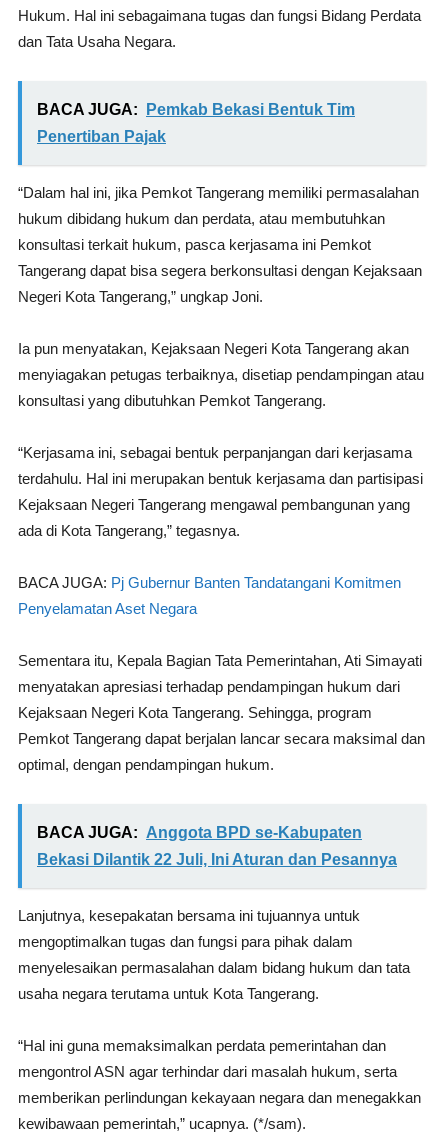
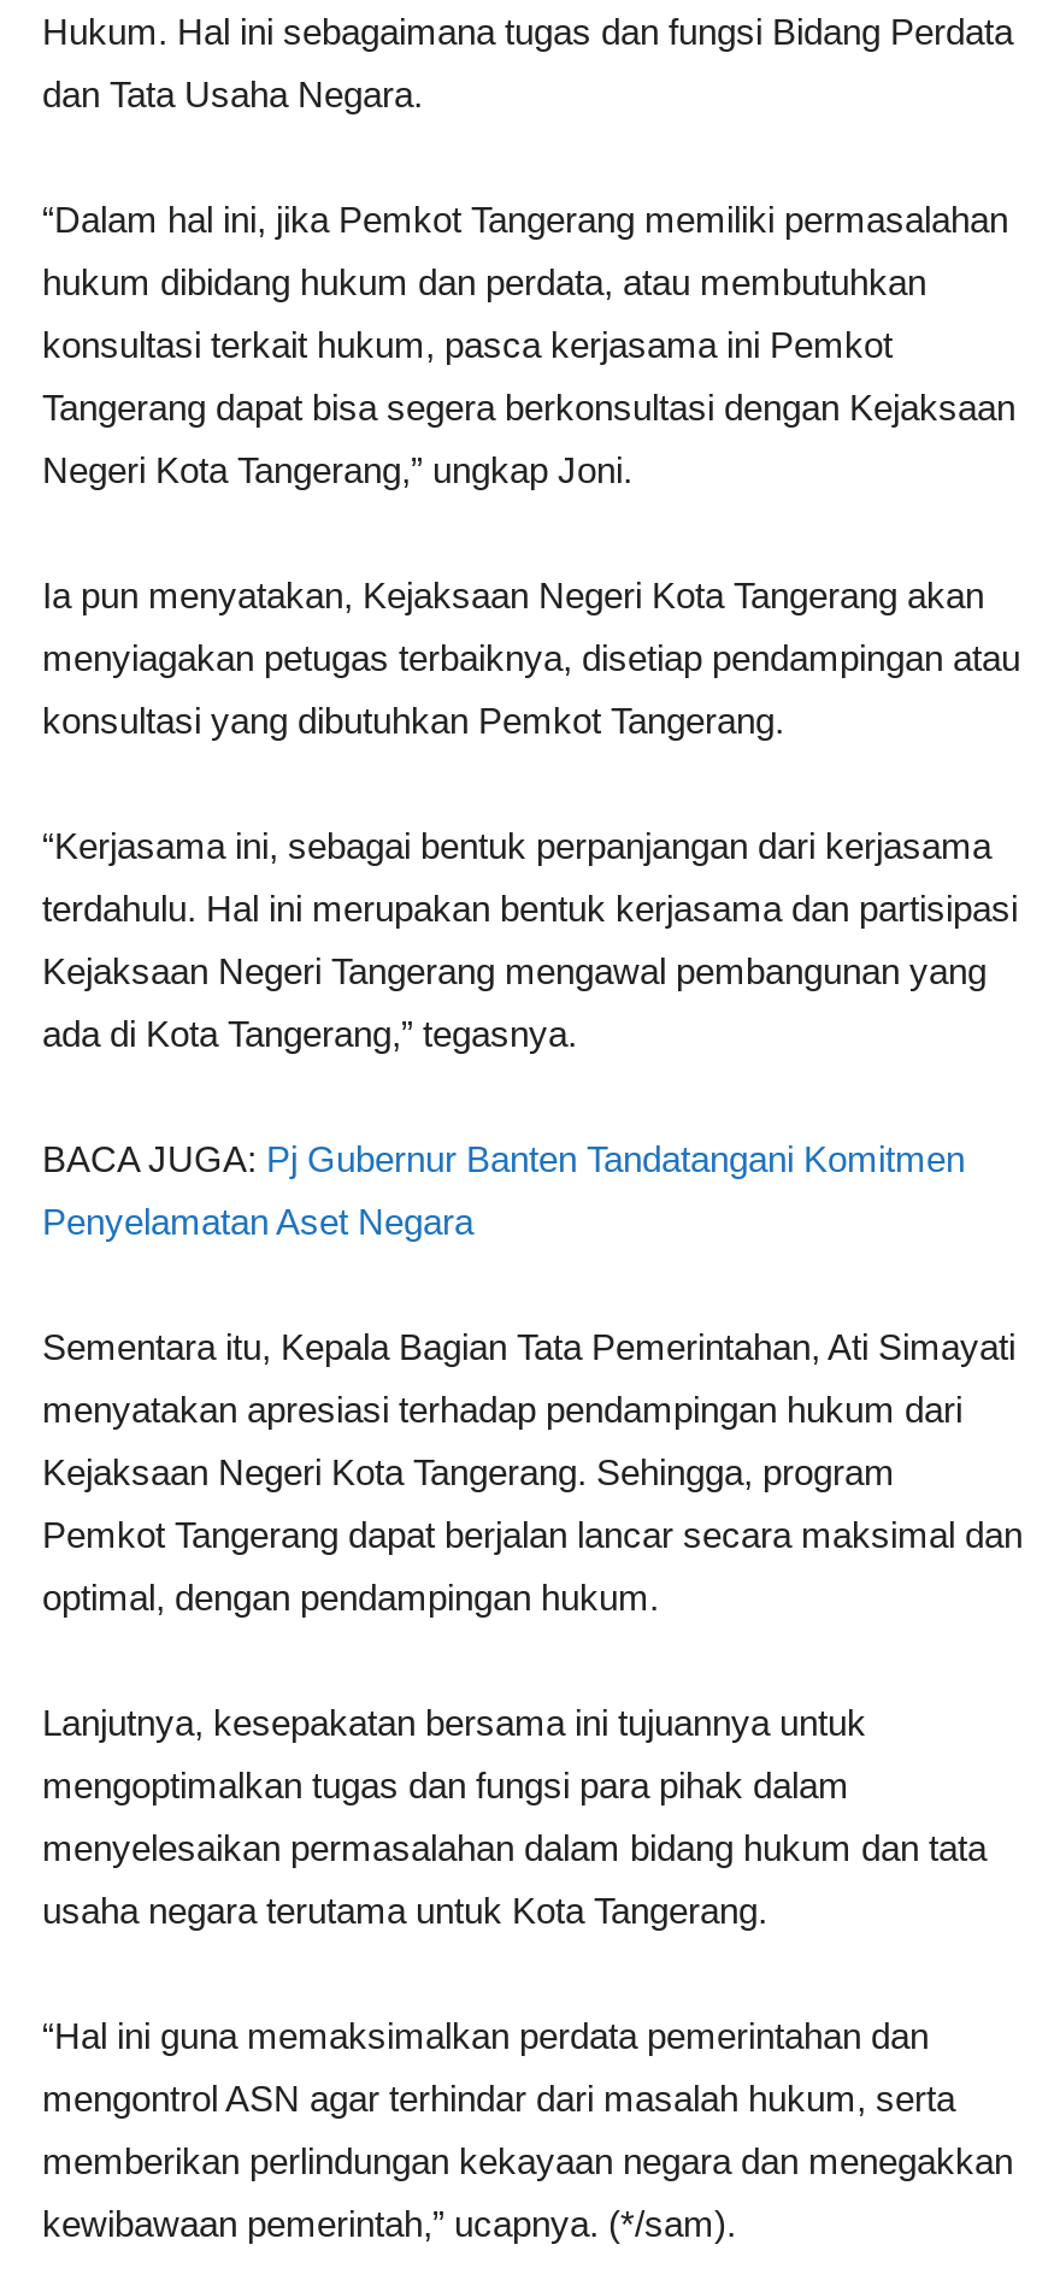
- [image]
- BACA JUGA: Pemkab Bekasi Bentuk Tim
- Penertiban Pajak

- [image]
- BACA JUGA: Anggota BPD se-Kabupaten
- Bekasi Dilantik 22 Juli, Ini Aturan dan Pesannya
